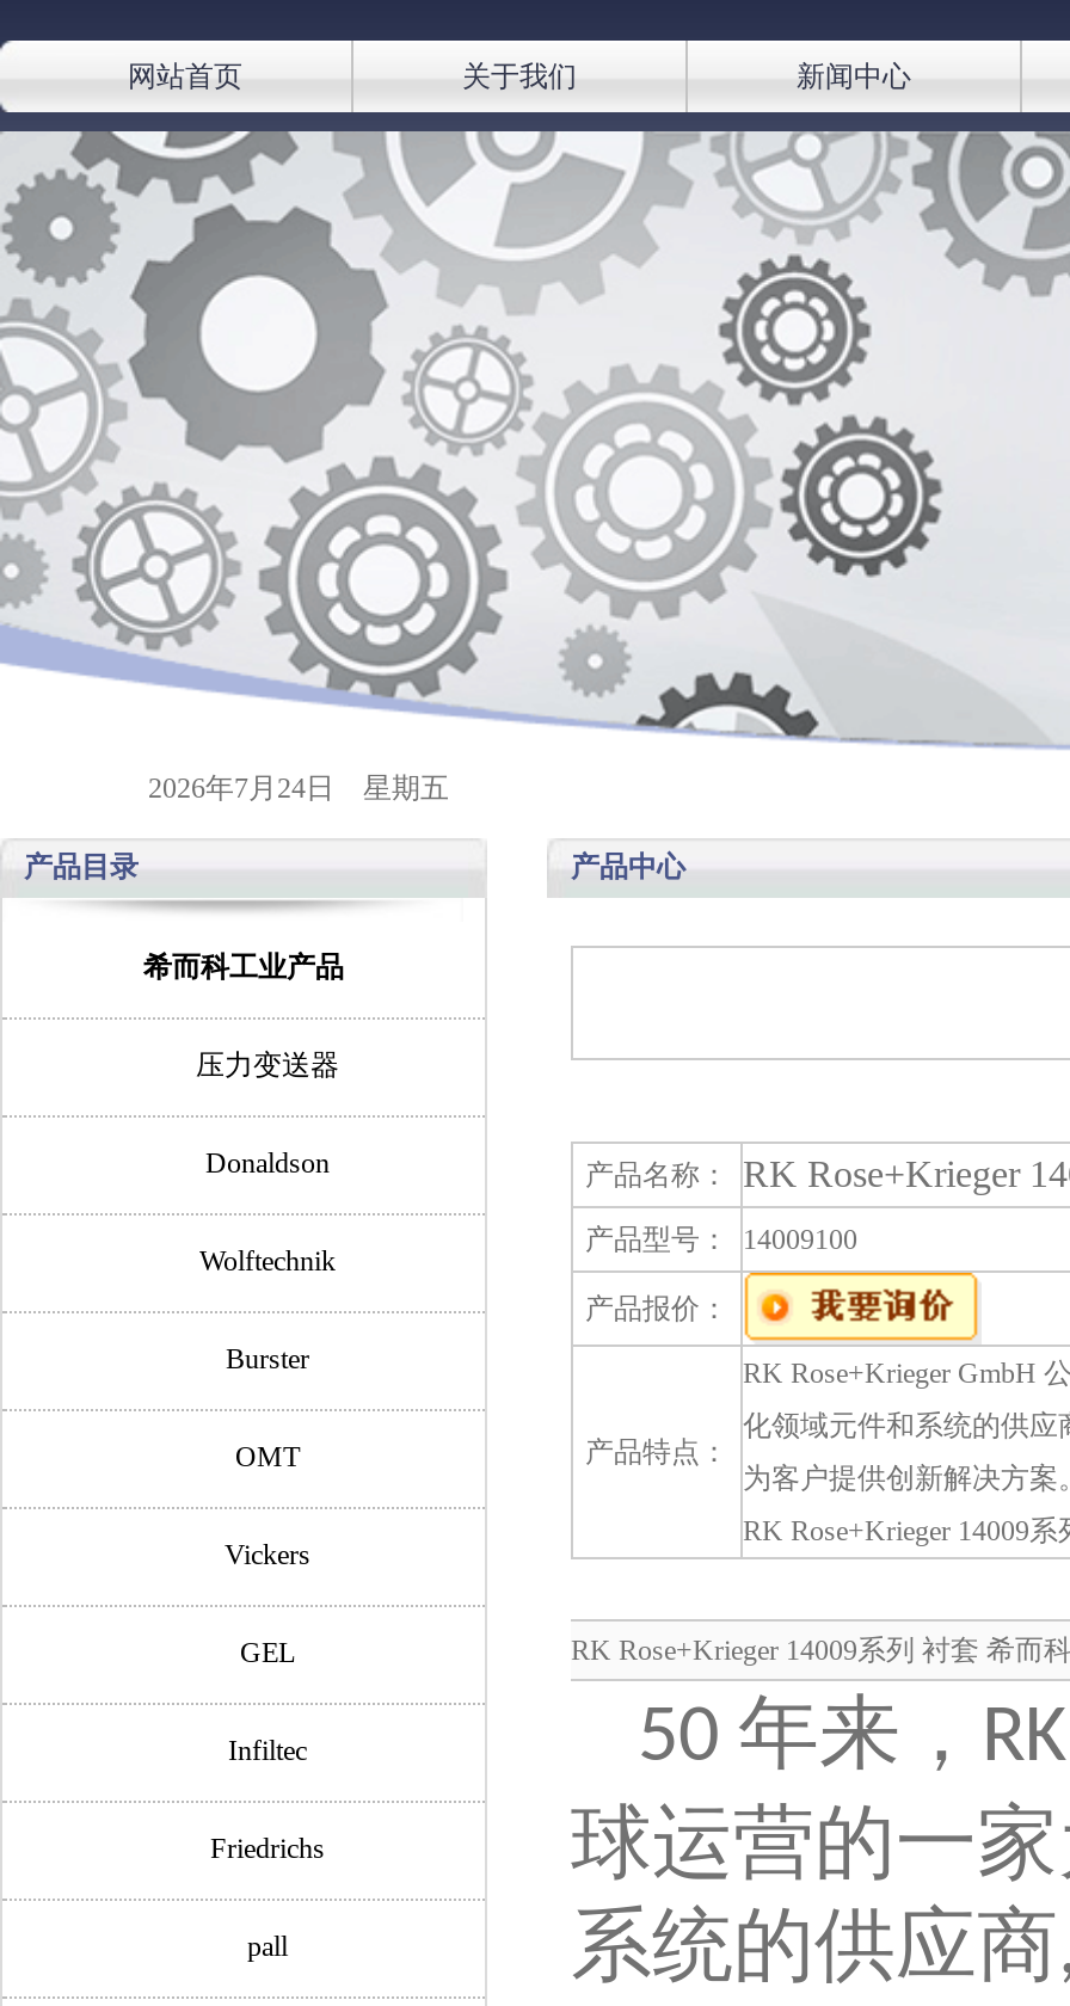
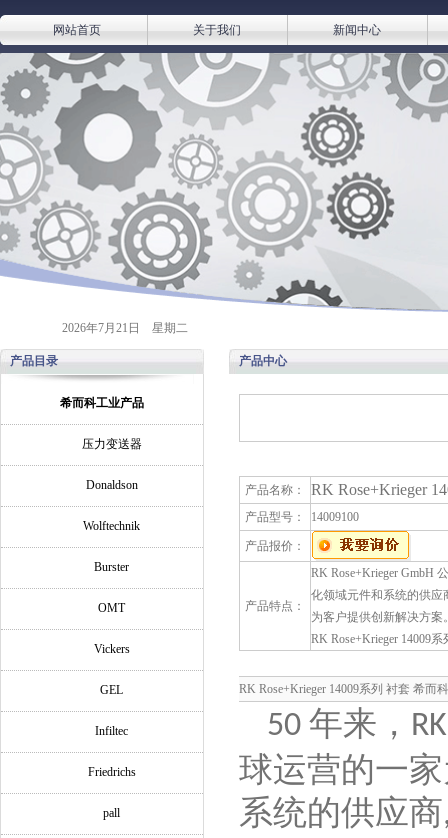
- 2026年7月24日 星期五
+ 2026年7月21日 星期二
